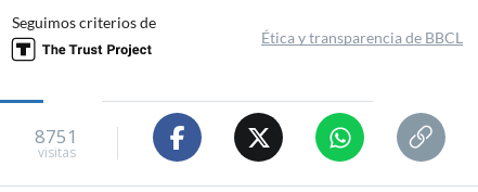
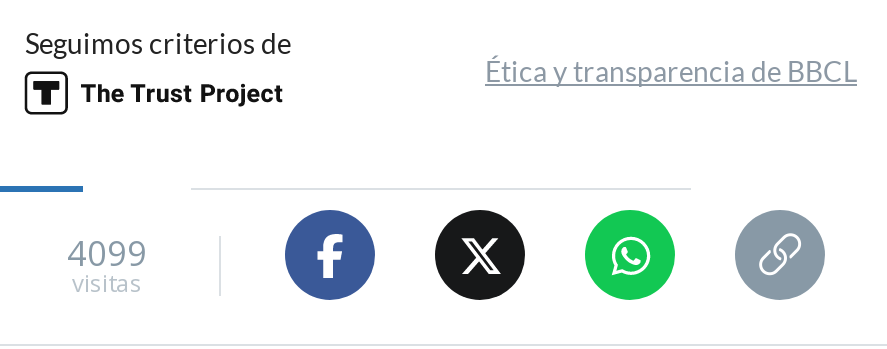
- 8751
+ 4099
